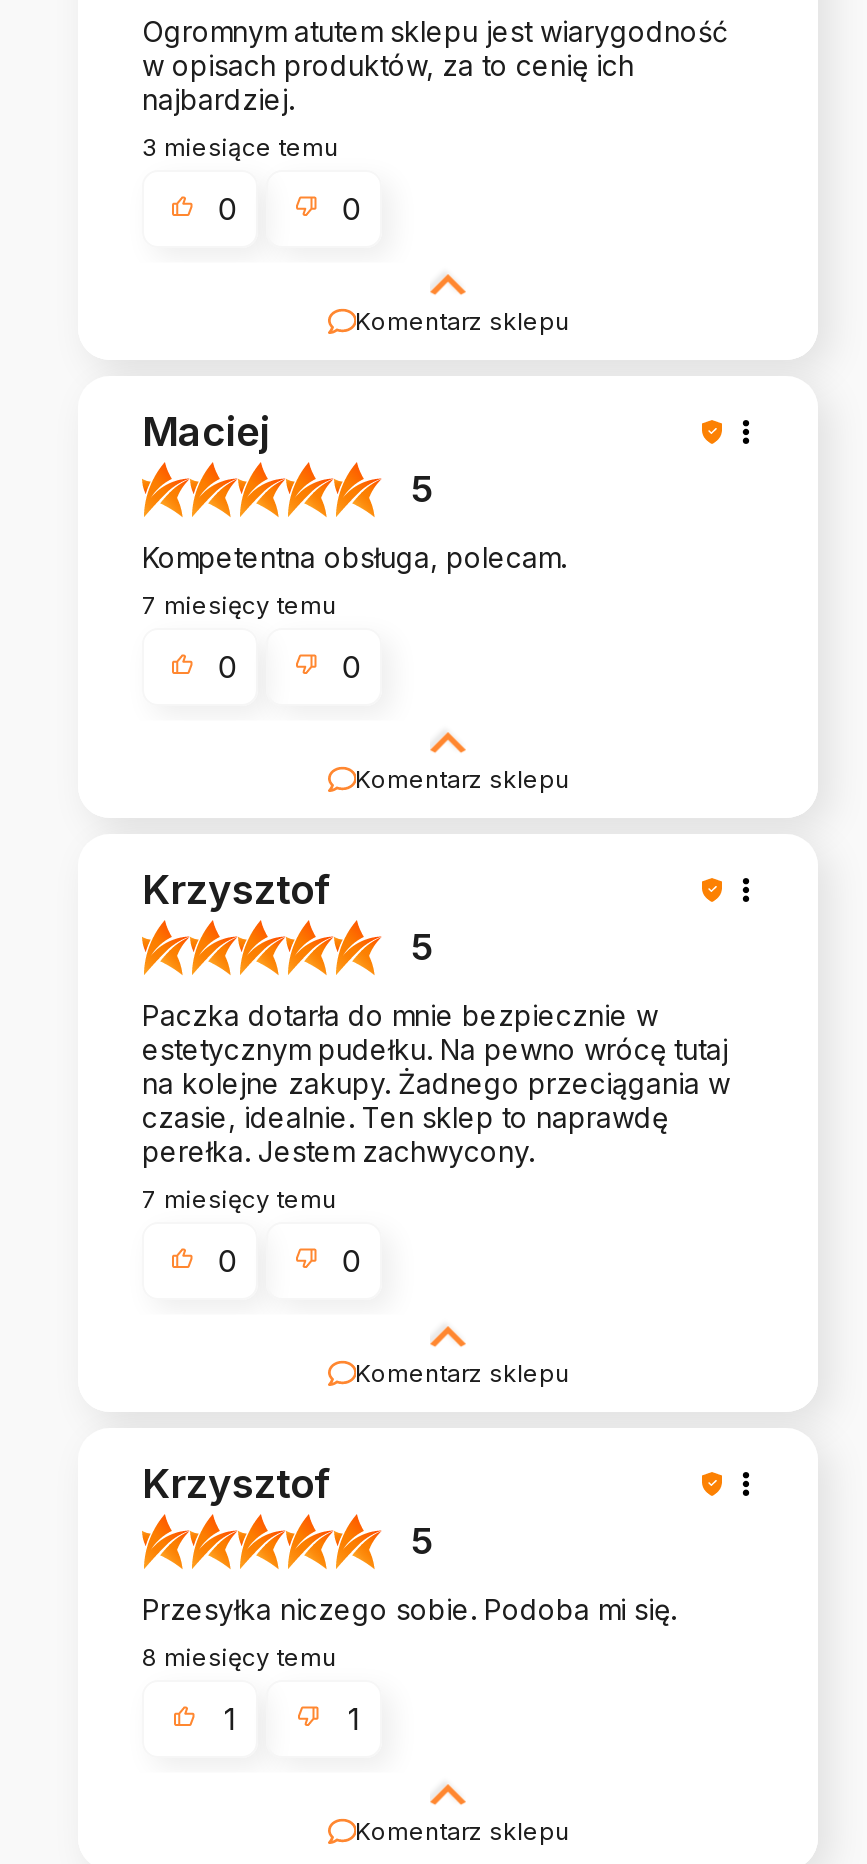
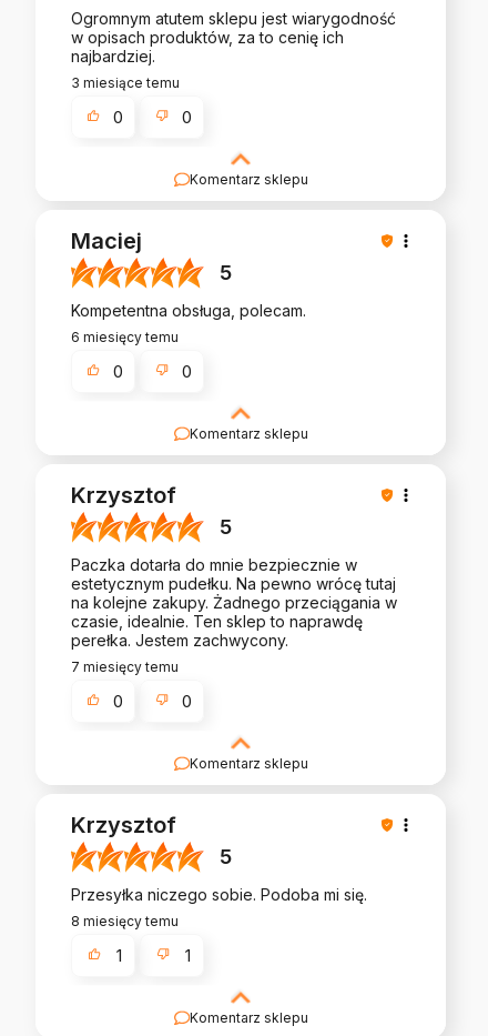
- 7 miesięcy temu
+ 6 miesięcy temu
